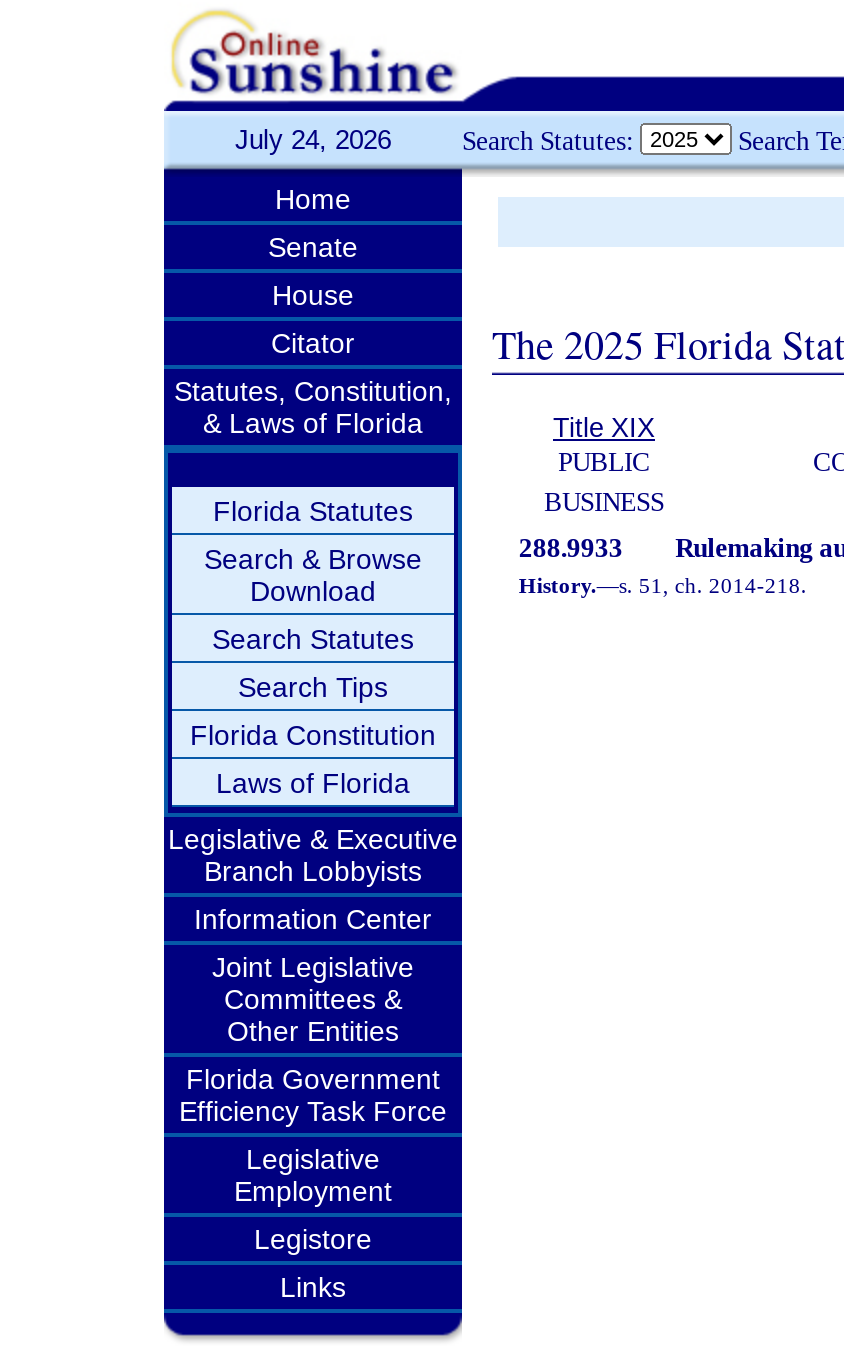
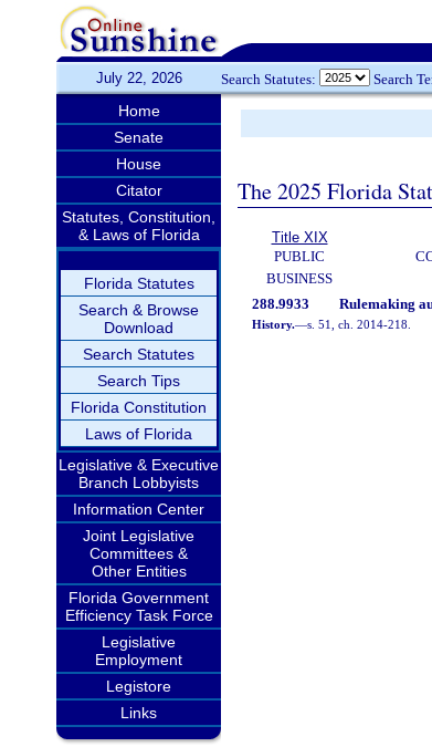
- July 24, 2026
+ July 22, 2026
